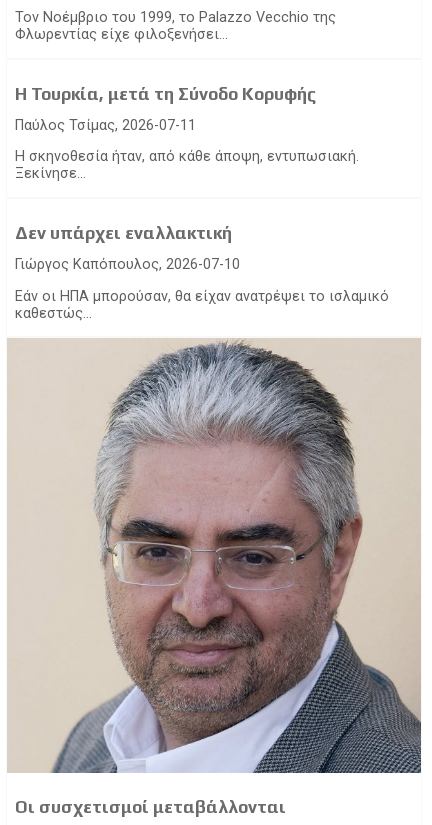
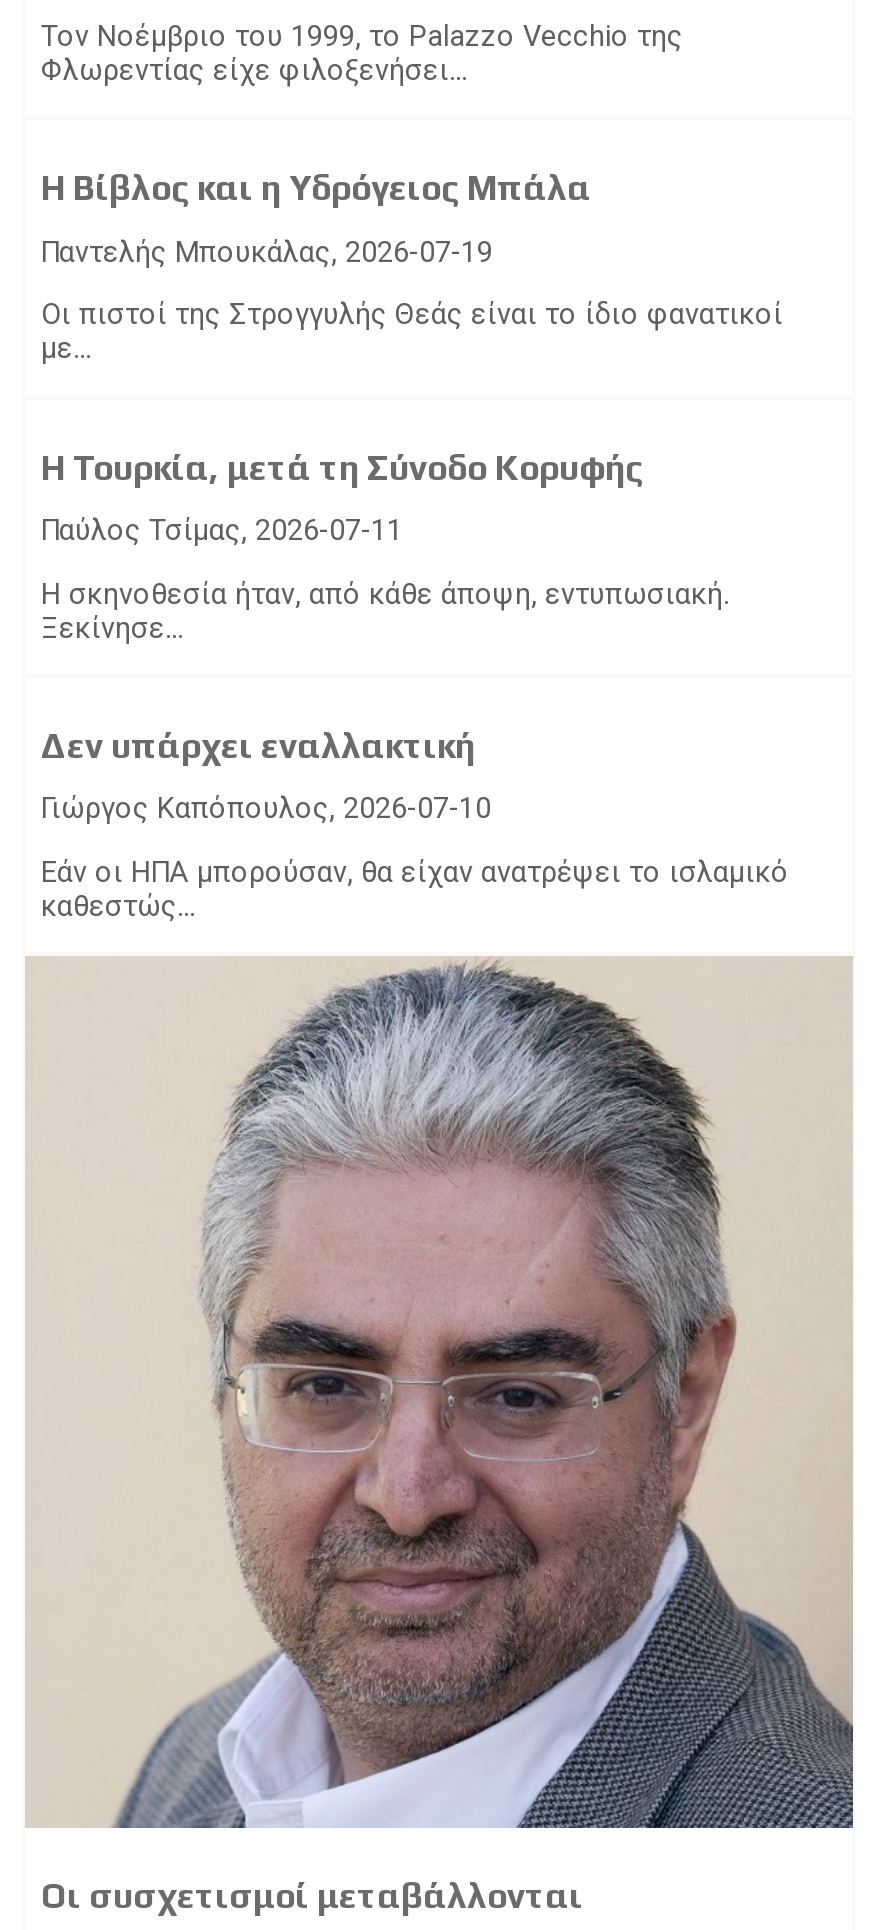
+ Η Βίβλος και η Υδρόγειος Μπάλα
+ Παντελής Μπουκάλας, 2026-07-19
+ Οι πιστοί της Στρογγυλής Θεάς είναι το ίδιο φανατικοί
+ με...
